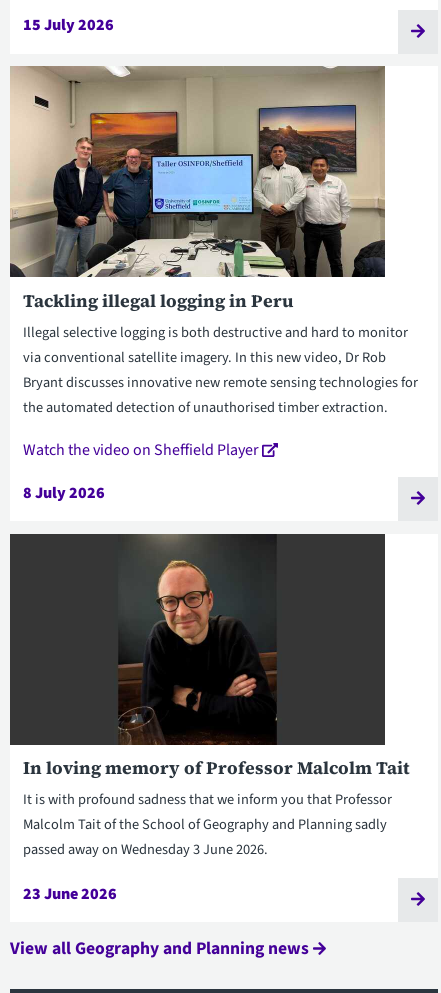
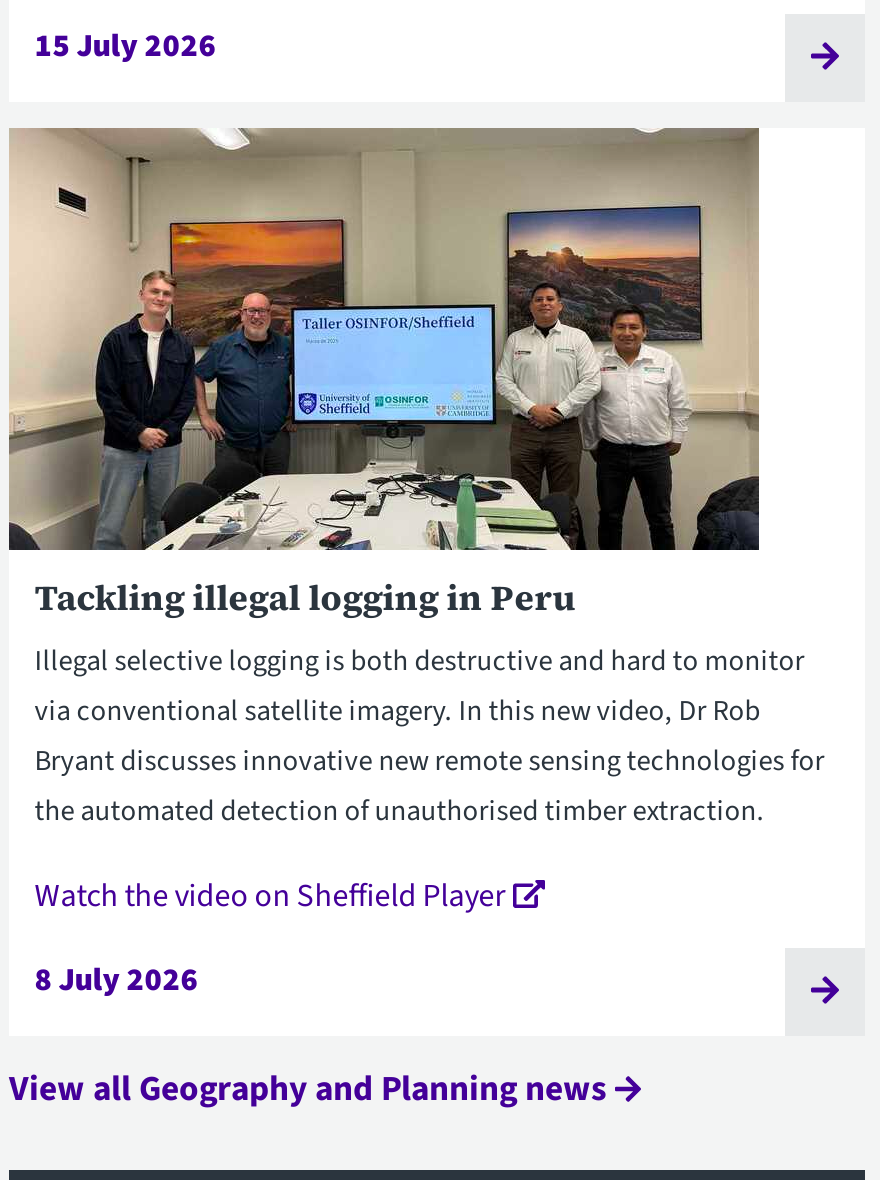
- [image]
- In loving memory of Professor Malcolm Tait
- It is with profound sadness that we inform you that Professor
- Malcolm Tait of the School of Geography and Planning sadly
- passed away on Wednesday 3 June 2026.
- 23 June 2026
